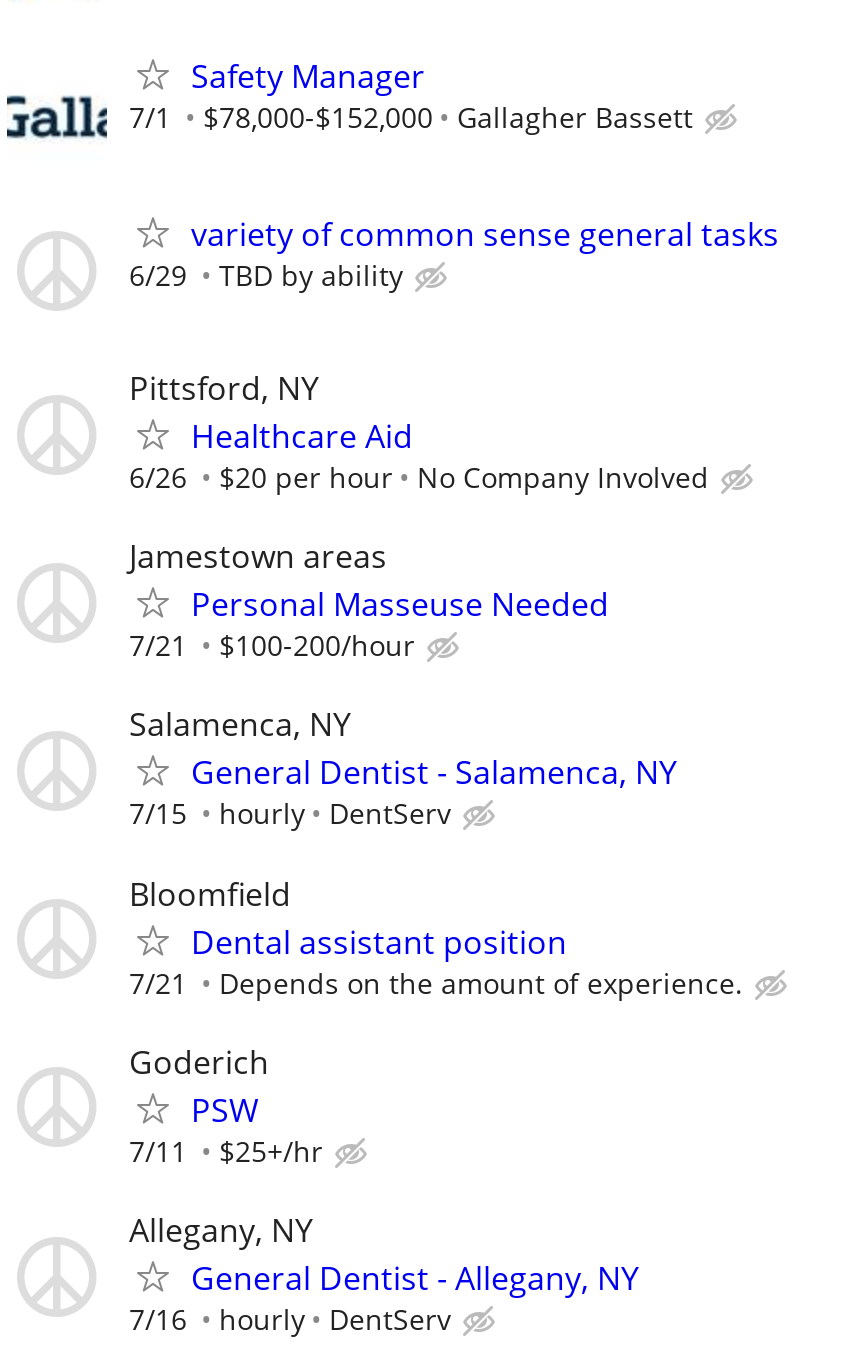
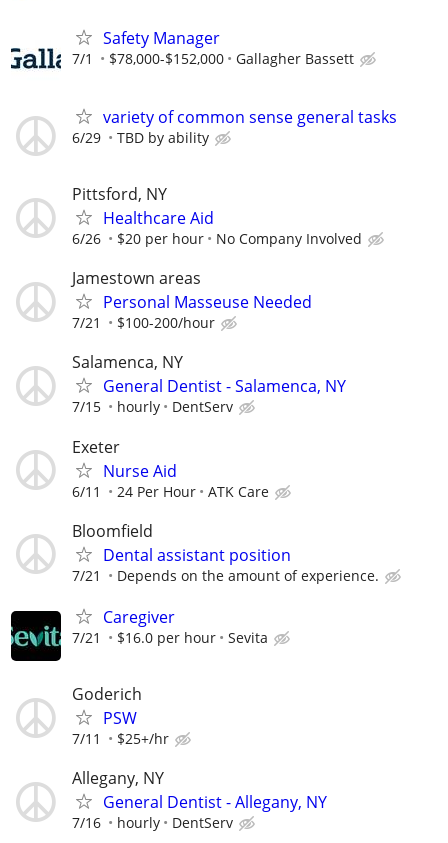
+ Exeter
+ Nurse Aid
+ 6/11
+ 24 Per Hour
+ ATK Care

+ [image]
+ Caregiver
+ 7/21
+ $16.0 per hour
+ Sevita
